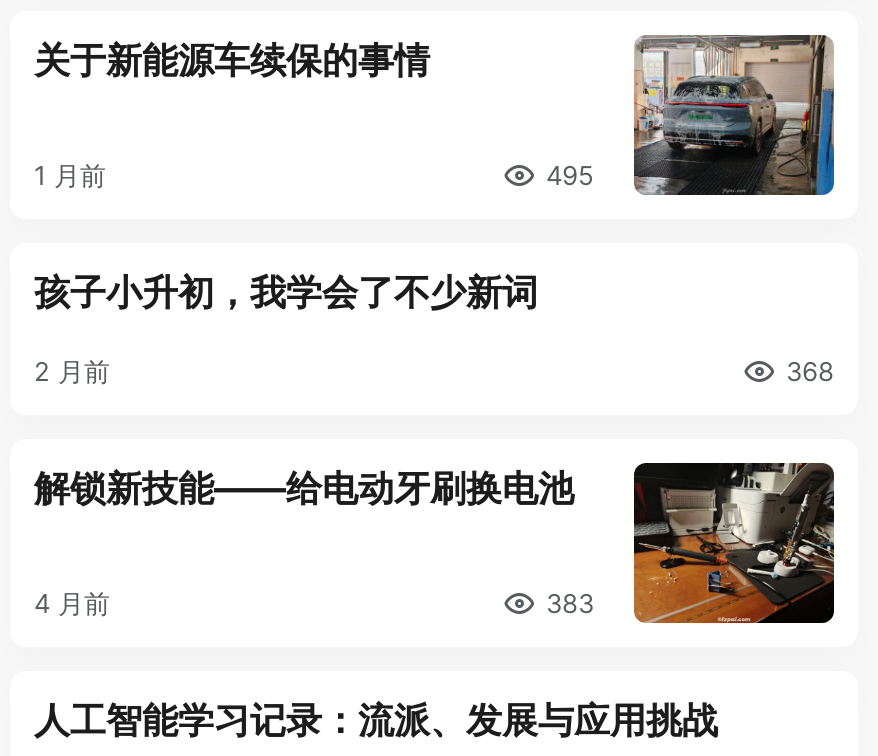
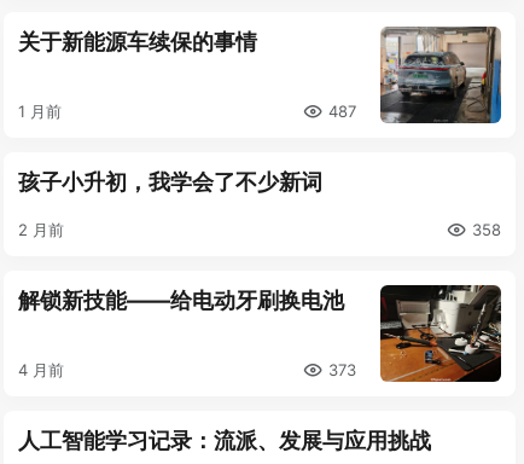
- 495
+ 487

- 368
+ 358

- 383
+ 373
